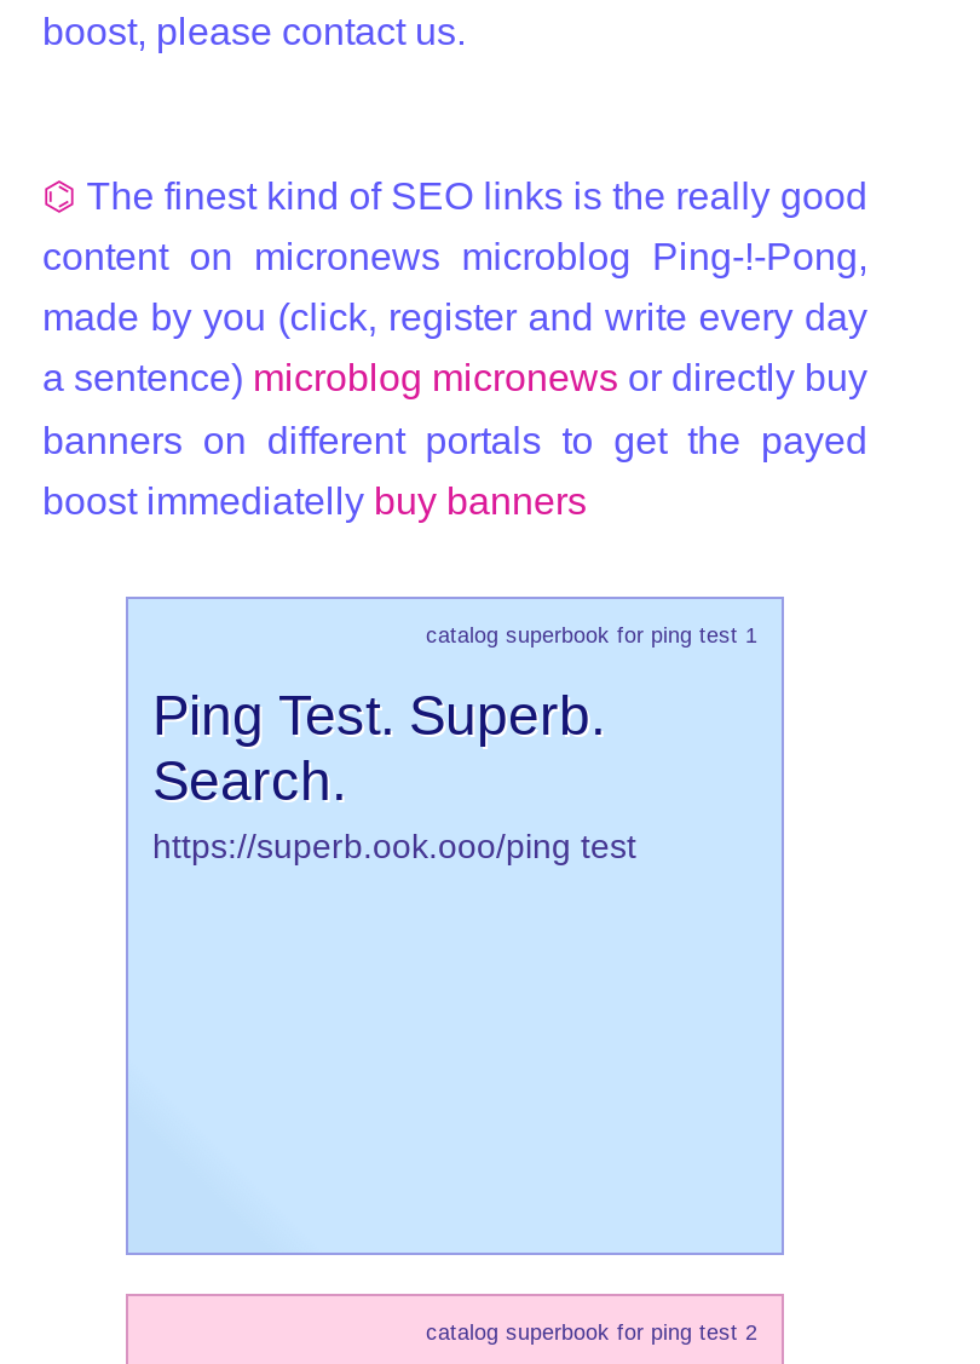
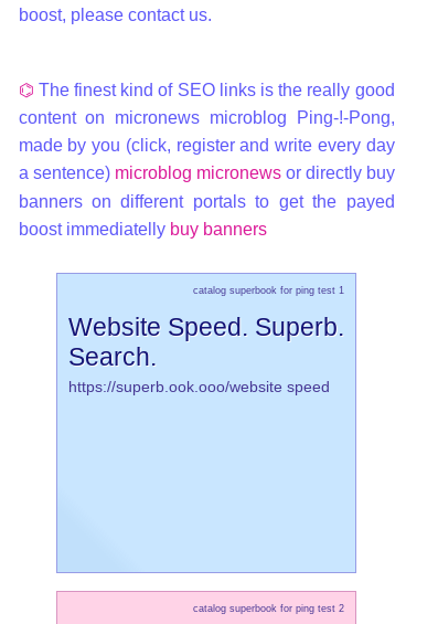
- Ping Test. Superb.
+ Website Speed. Superb.

- https://superb.ook.ooo/ping test
+ https://superb.ook.ooo/website speed
